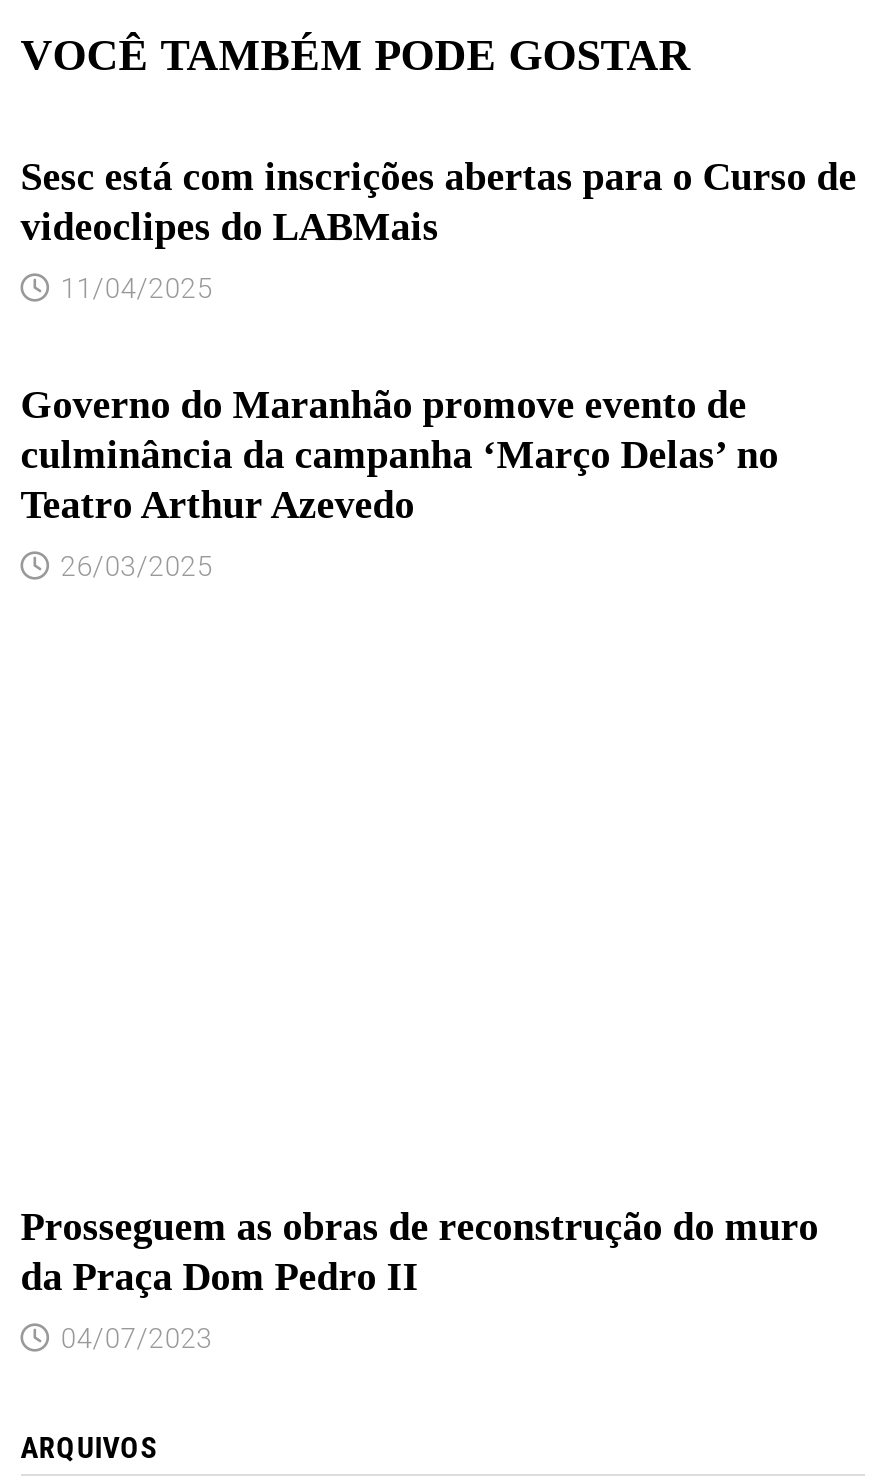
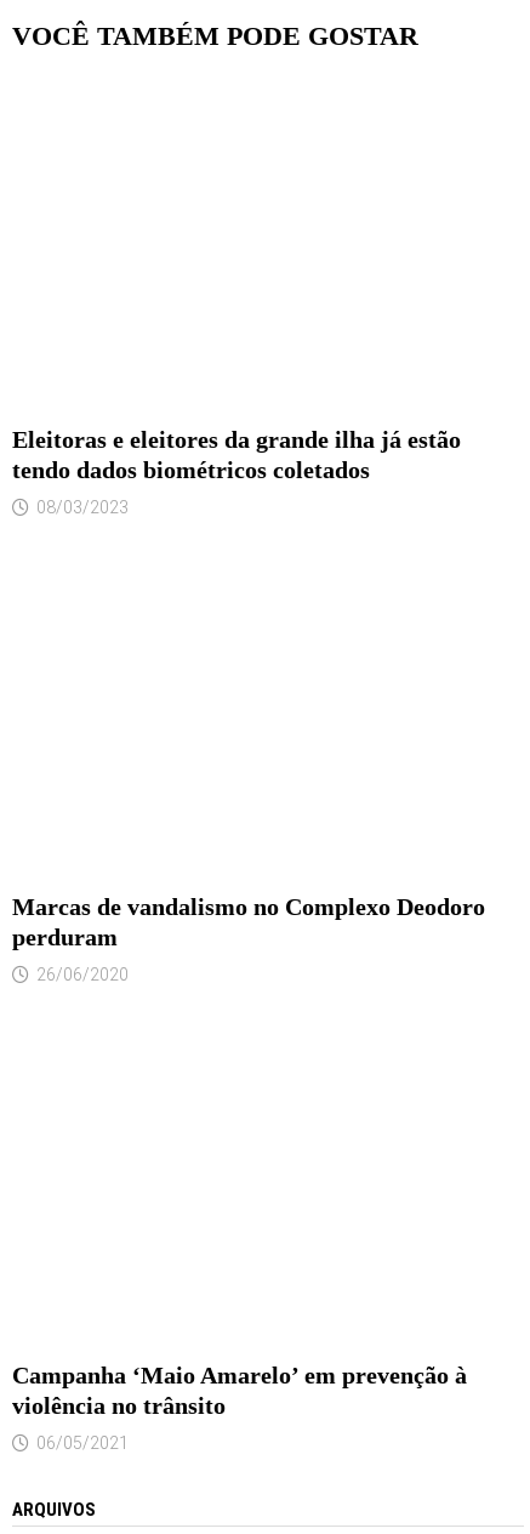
- Sesc está com inscrições abertas para o Curso de
- videoclipes do LABMais
+ Eleitoras e eleitores da grande ilha já estão
+ tendo dados biométricos coletados

- 11/04/2025
+ 08/03/2023

- Governo do Maranhão promove evento de
- culminância da campanha ‘Março Delas’ no
- Teatro Arthur Azevedo
+ Marcas de vandalismo no Complexo Deodoro
+ perduram

- 26/03/2025
+ 26/06/2020

- Prosseguem as obras de reconstrução do muro
- da Praça Dom Pedro II
+ Campanha ‘Maio Amarelo’ em prevenção à
+ violência no trânsito

- 04/07/2023
+ 06/05/2021
